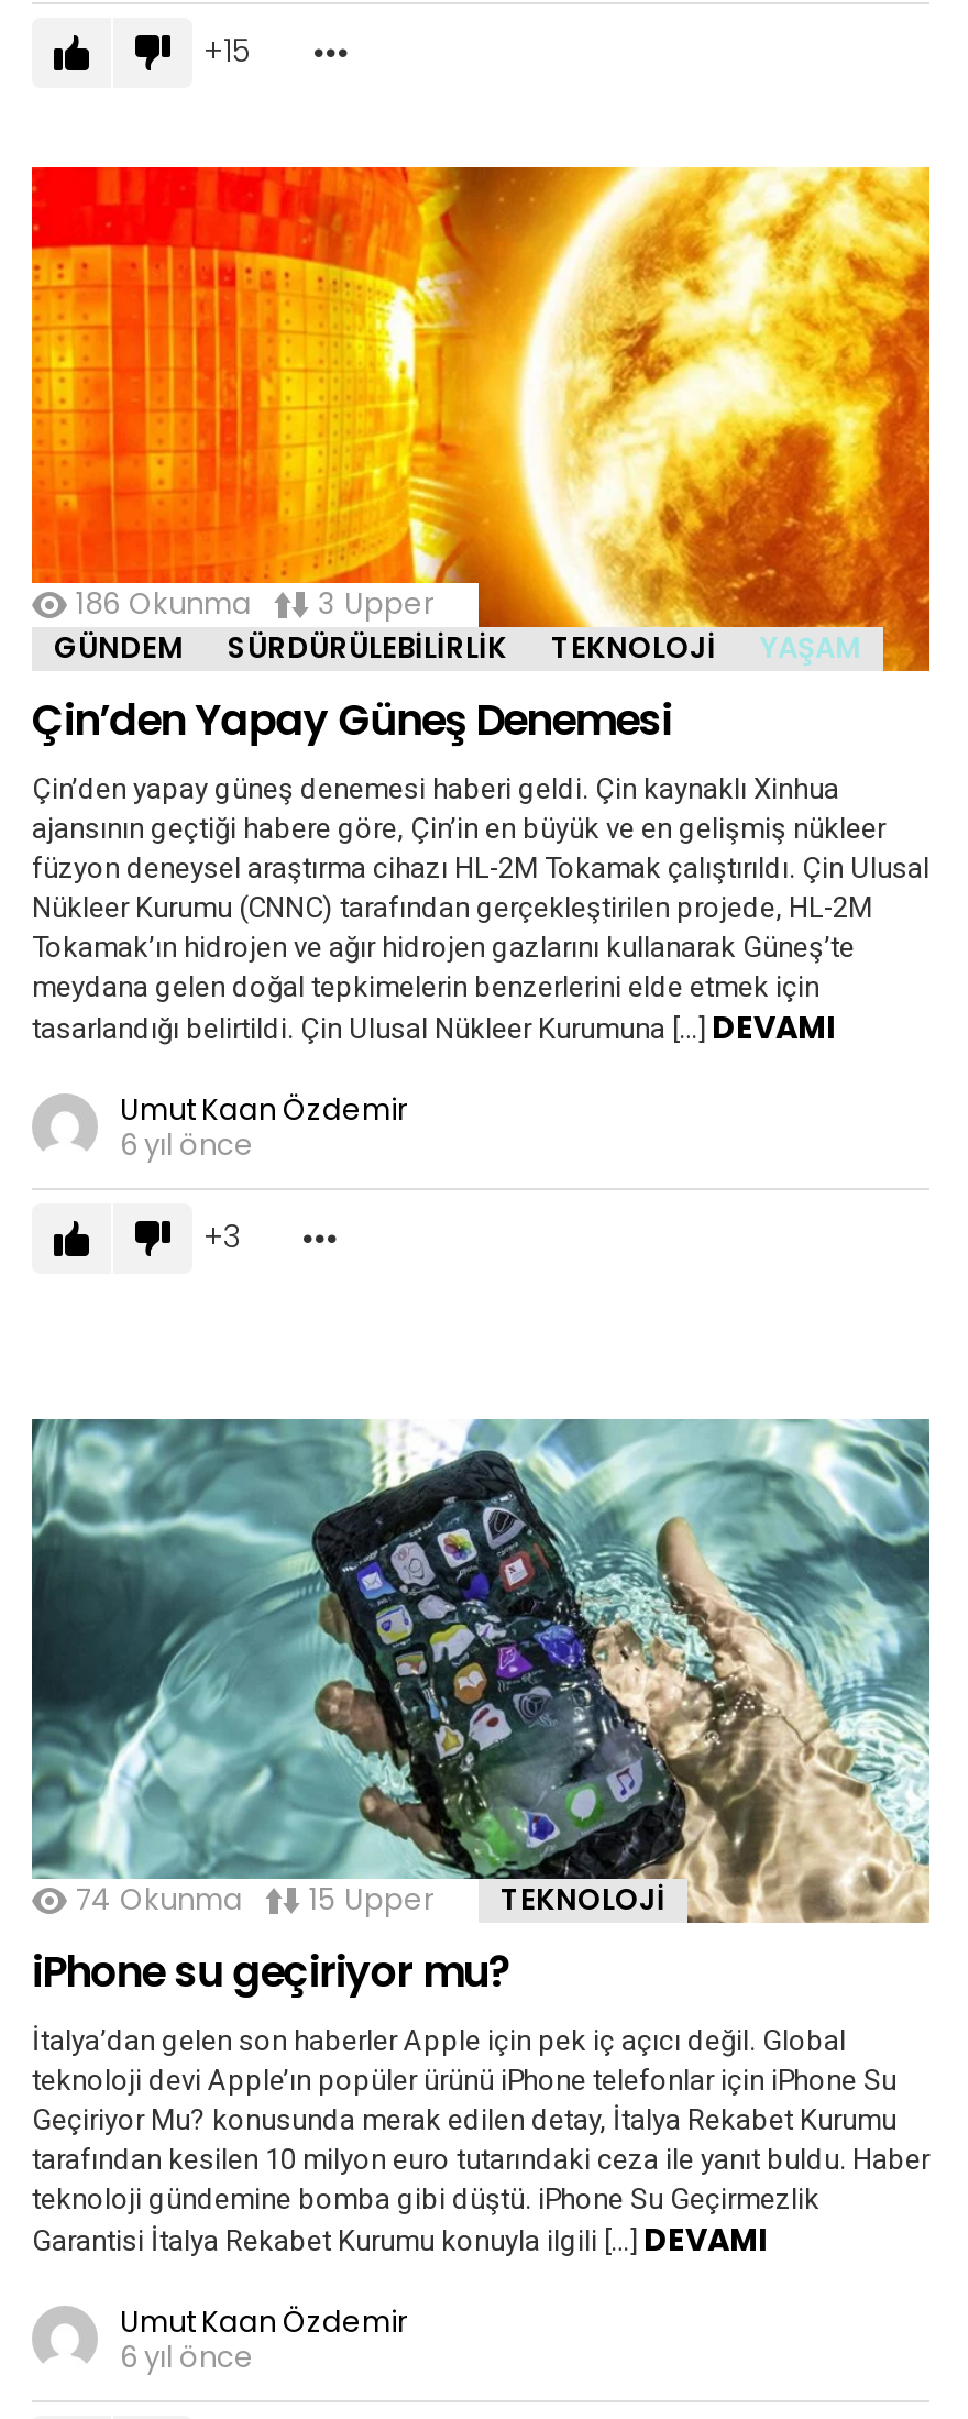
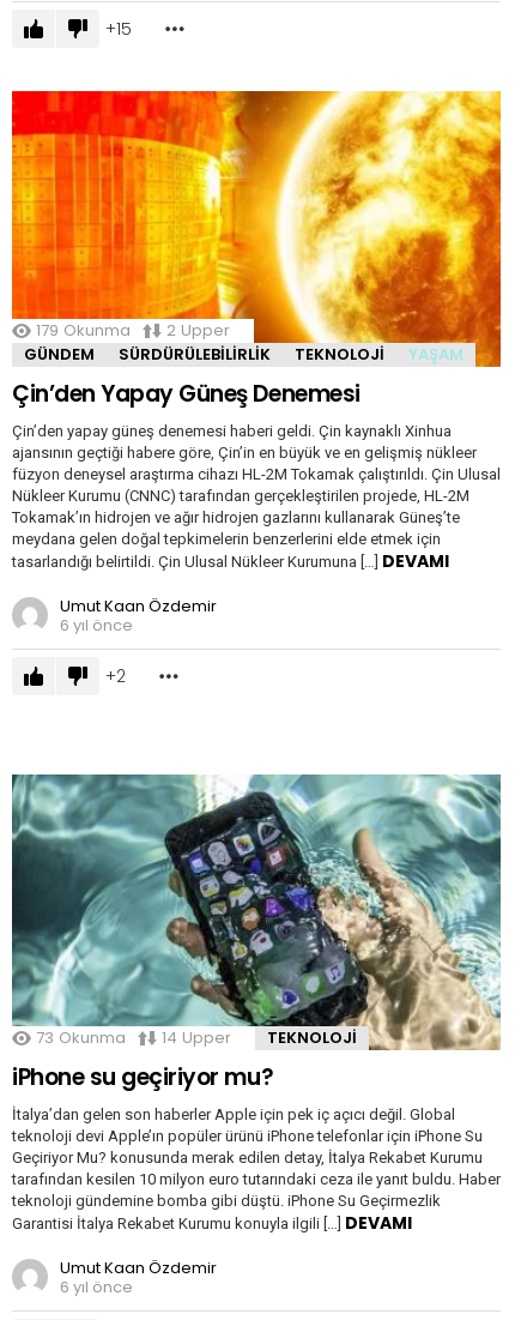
- 186 Okunma
+ 179 Okunma

- 3 Upper
+ 2 Upper

- 3
+ 2

- 74 Okunma
+ 73 Okunma

- 15 Upper
+ 14 Upper
